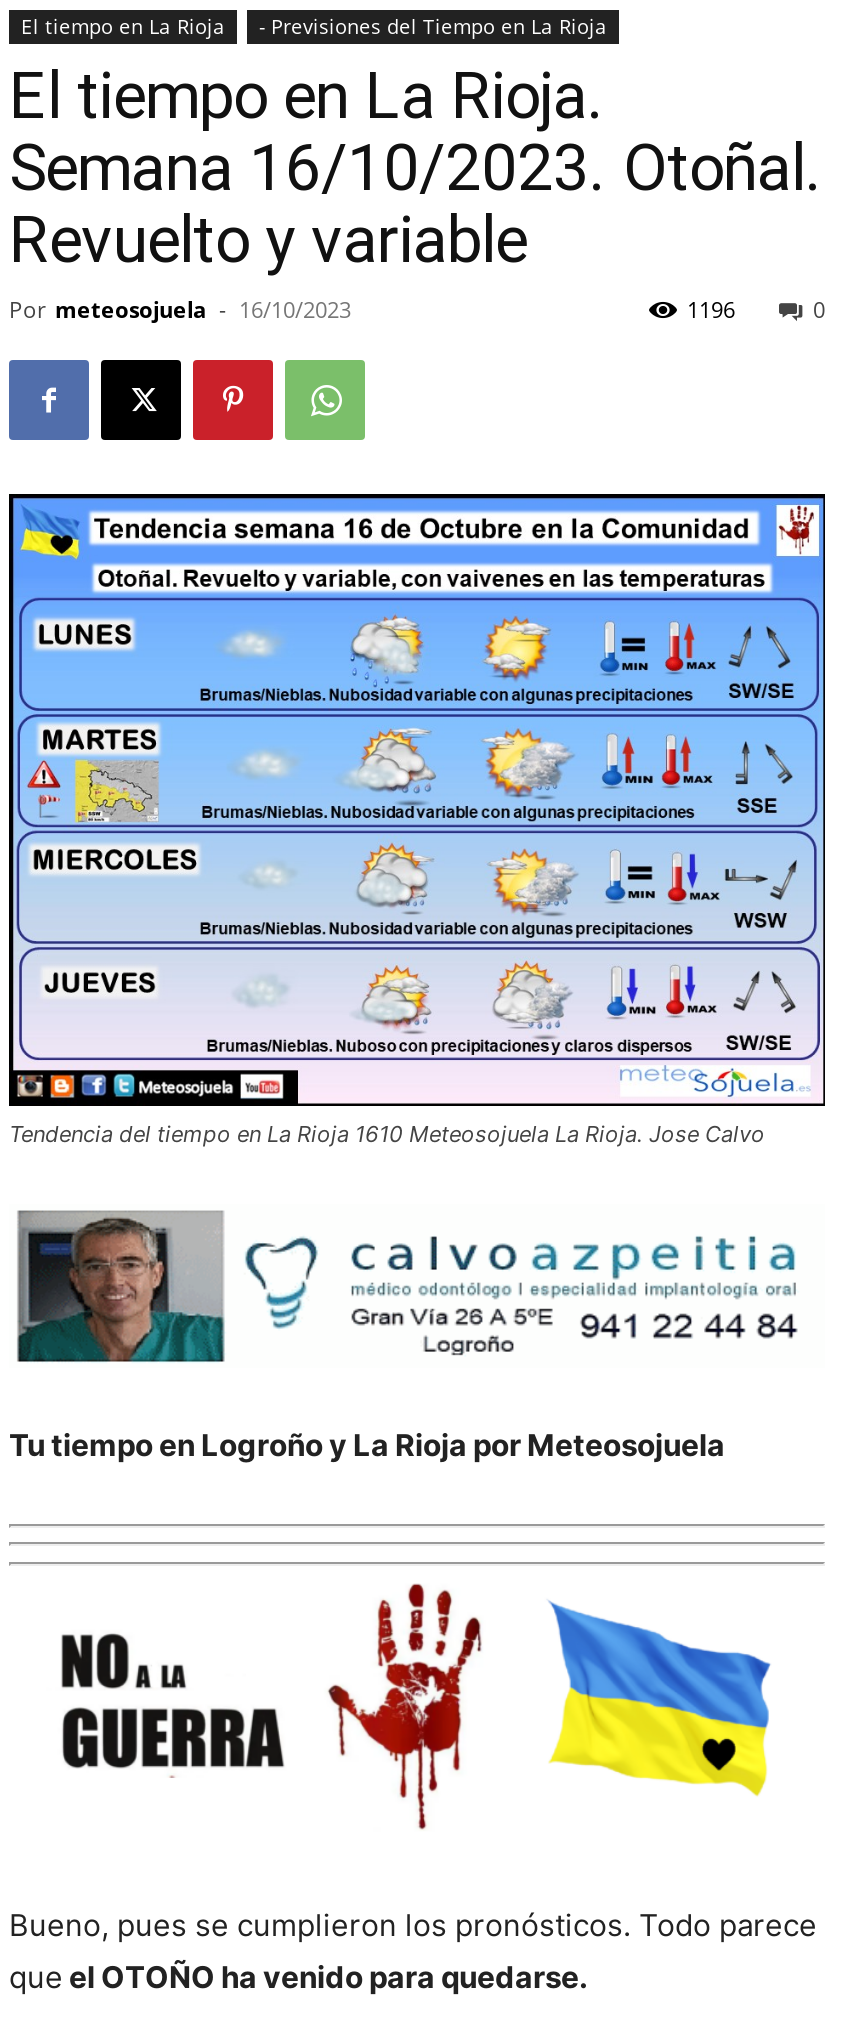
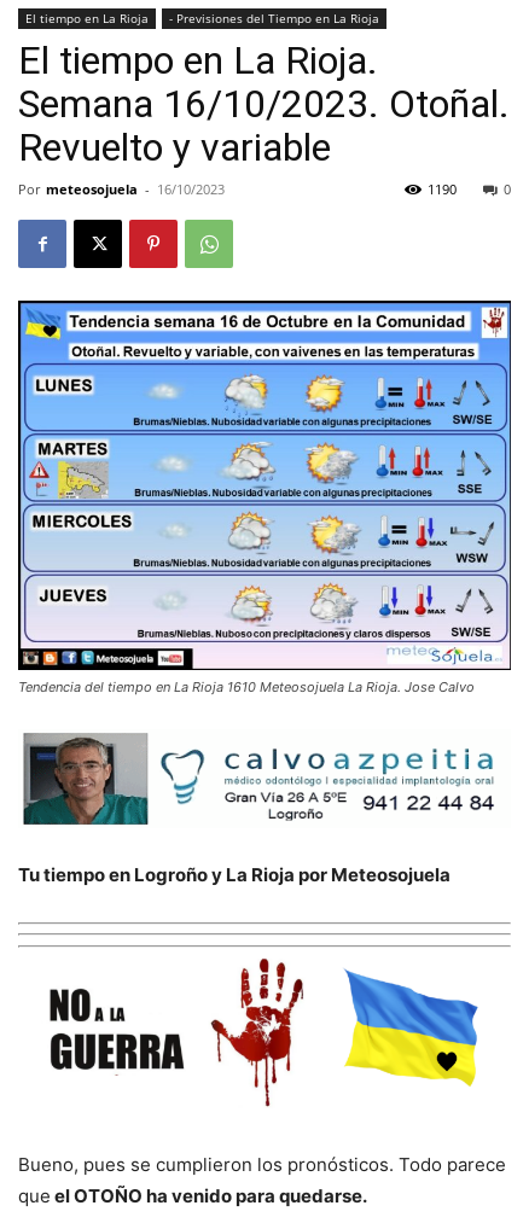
- 1196
+ 1190
